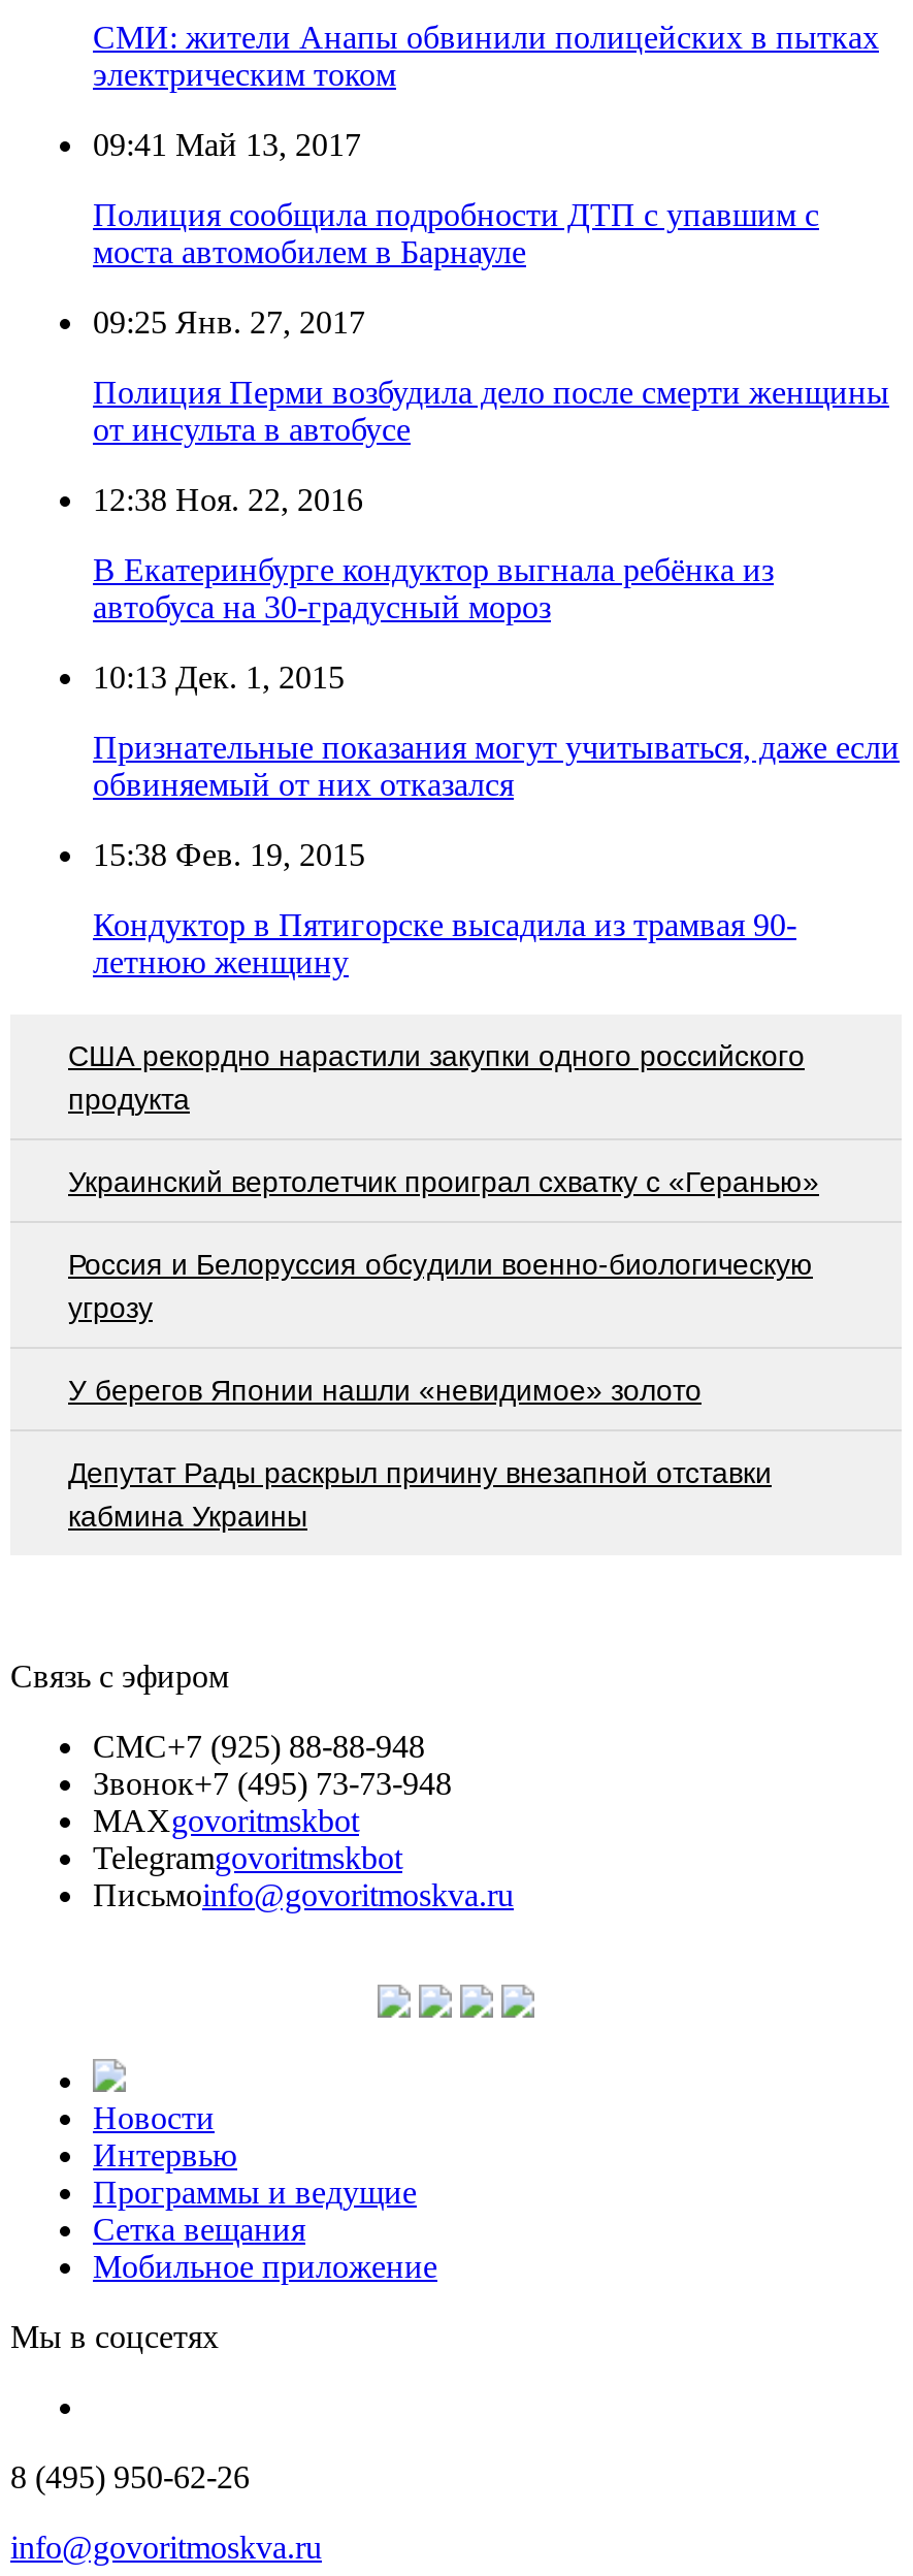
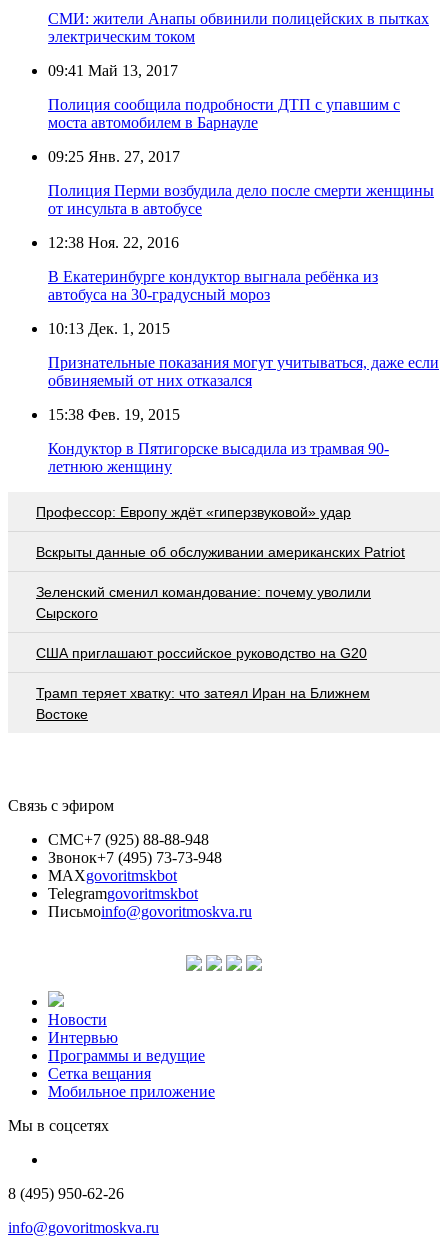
- США рекордно нарастили закупки одного российского
- продукта
+ Профессор: Европу ждёт «гиперзвуковой» удар

- Украинский вертолетчик проиграл схватку с «Геранью»
+ Вскрыты данные об обслуживании американских Patriot

- Россия и Белоруссия обсудили военно-биологическую
- угрозу
+ Зеленский сменил командование: почему уволили
+ Сырского

- У берегов Японии нашли «невидимое» золото
+ США приглашают российское руководство на G20

- Депутат Рады раскрыл причину внезапной отставки
- кабмина Украины
+ Трамп теряет хватку: что затеял Иран на Ближнем
+ Востоке
